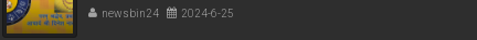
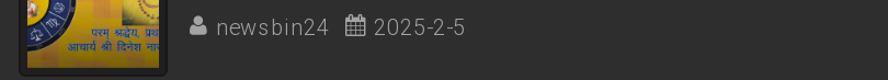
- newsbin24 2024-6-25
+ newsbin24 2025-2-5
